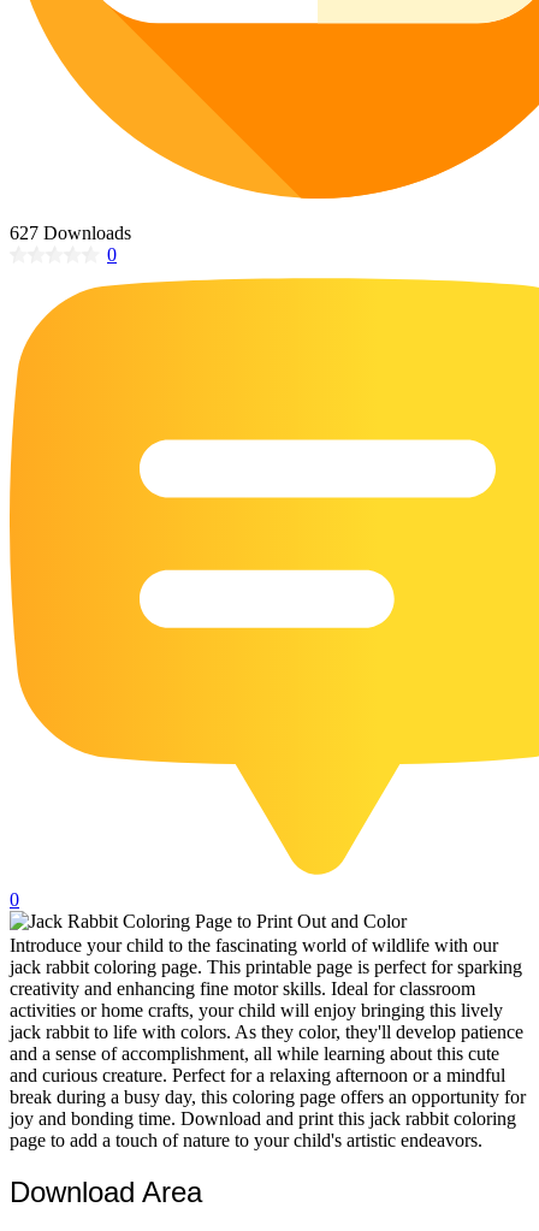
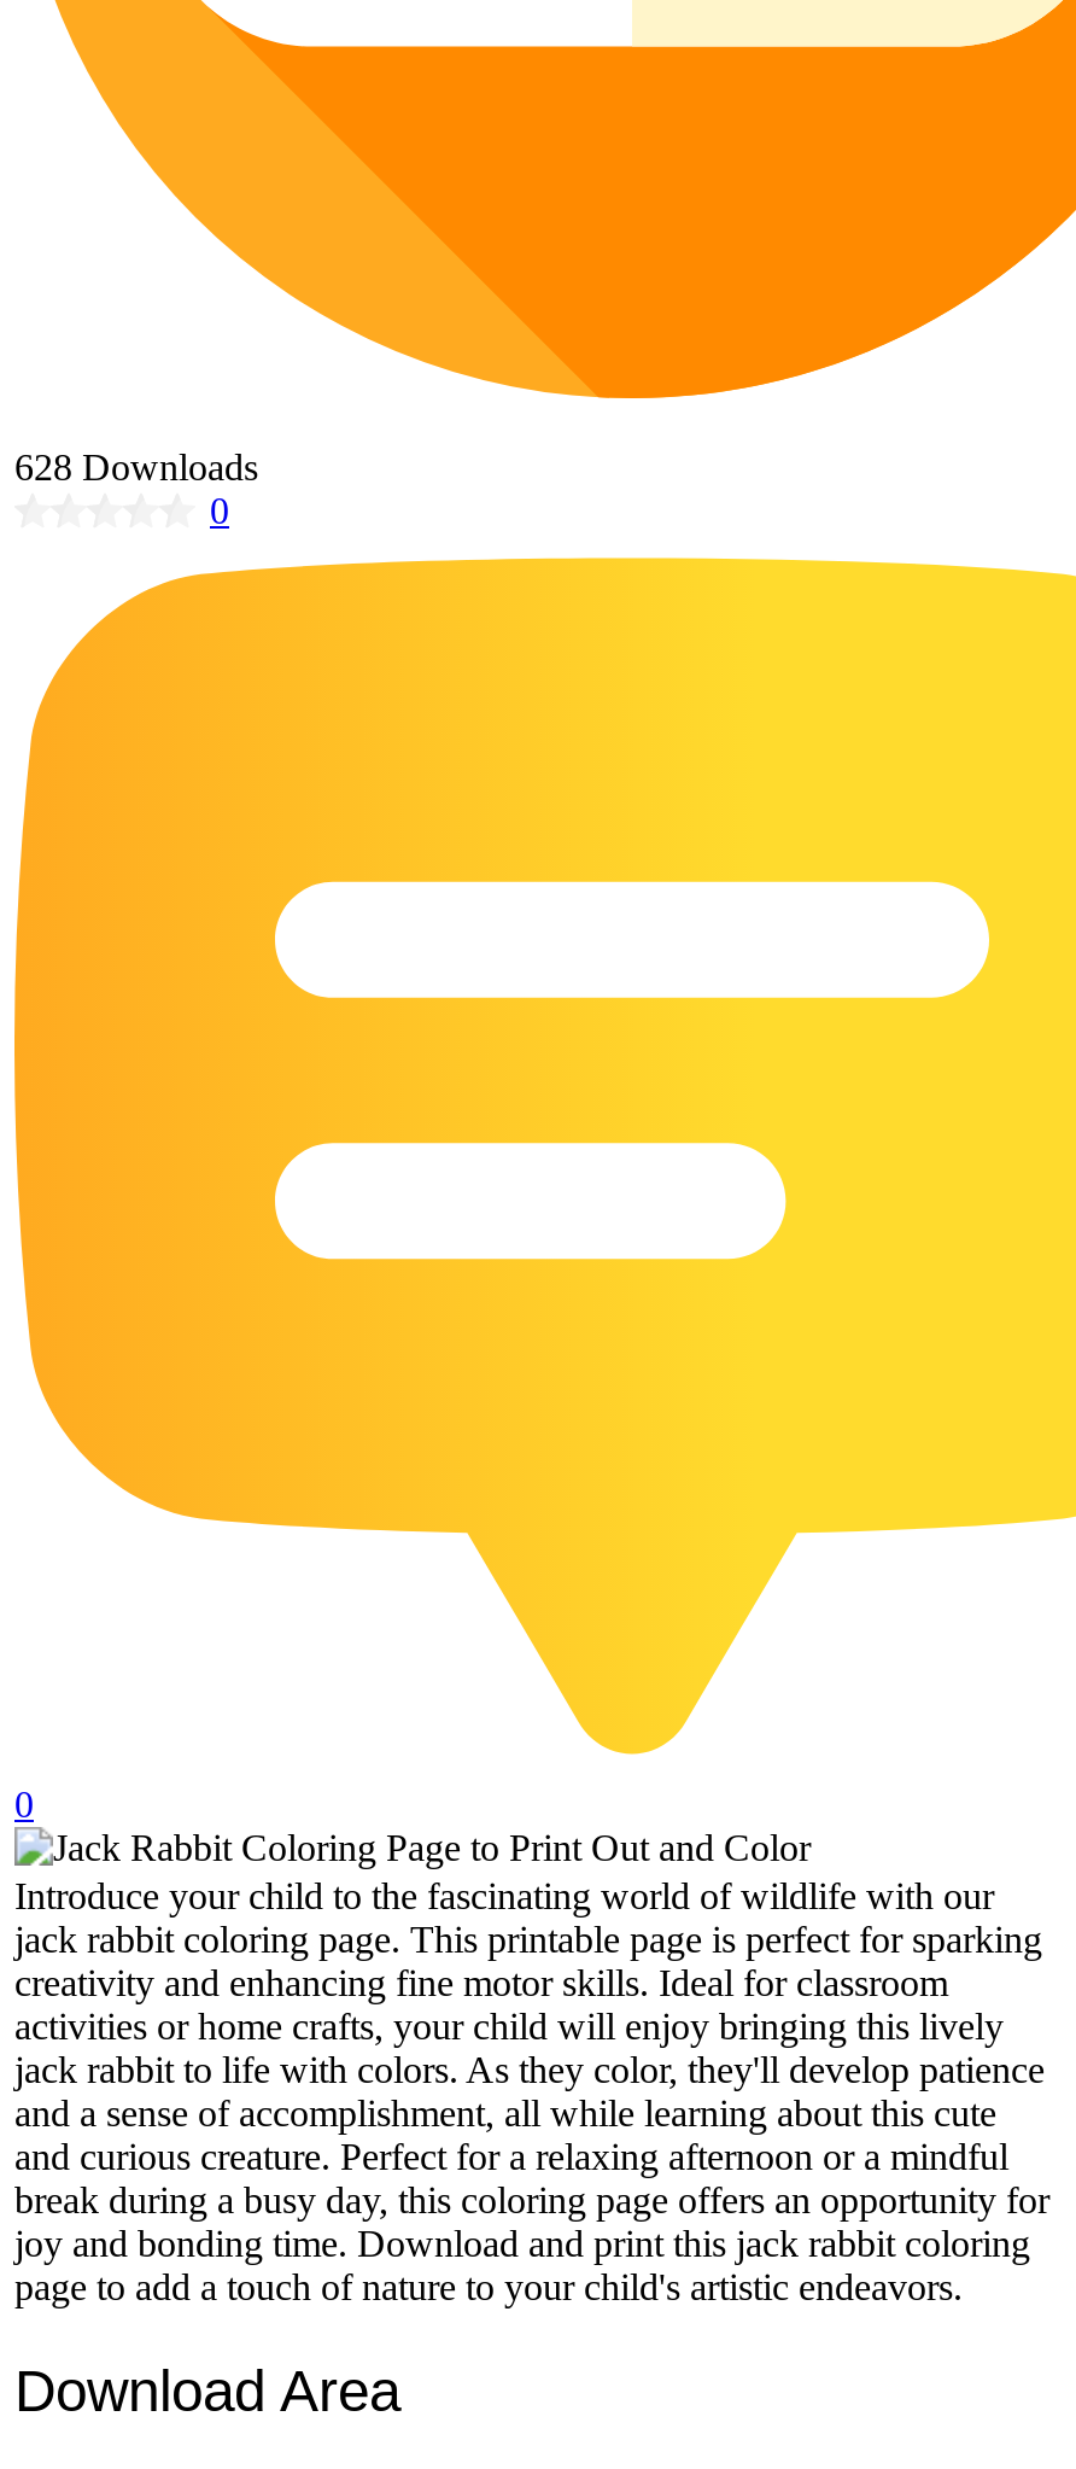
- 627 Downloads
+ 628 Downloads
